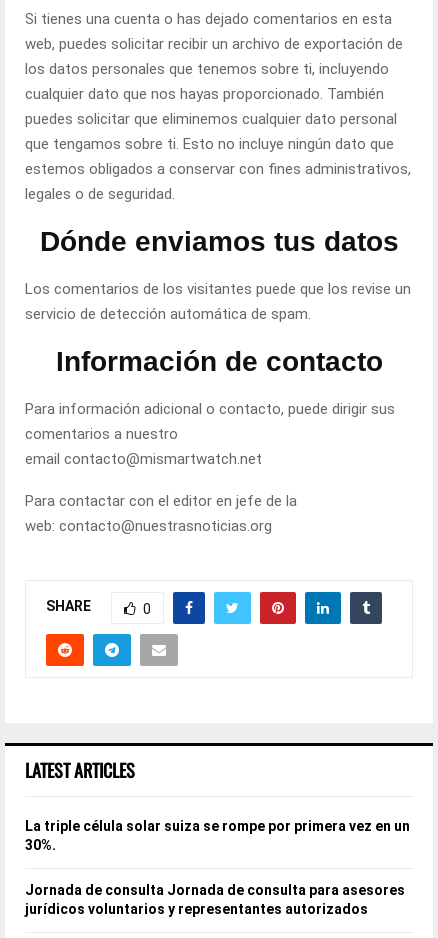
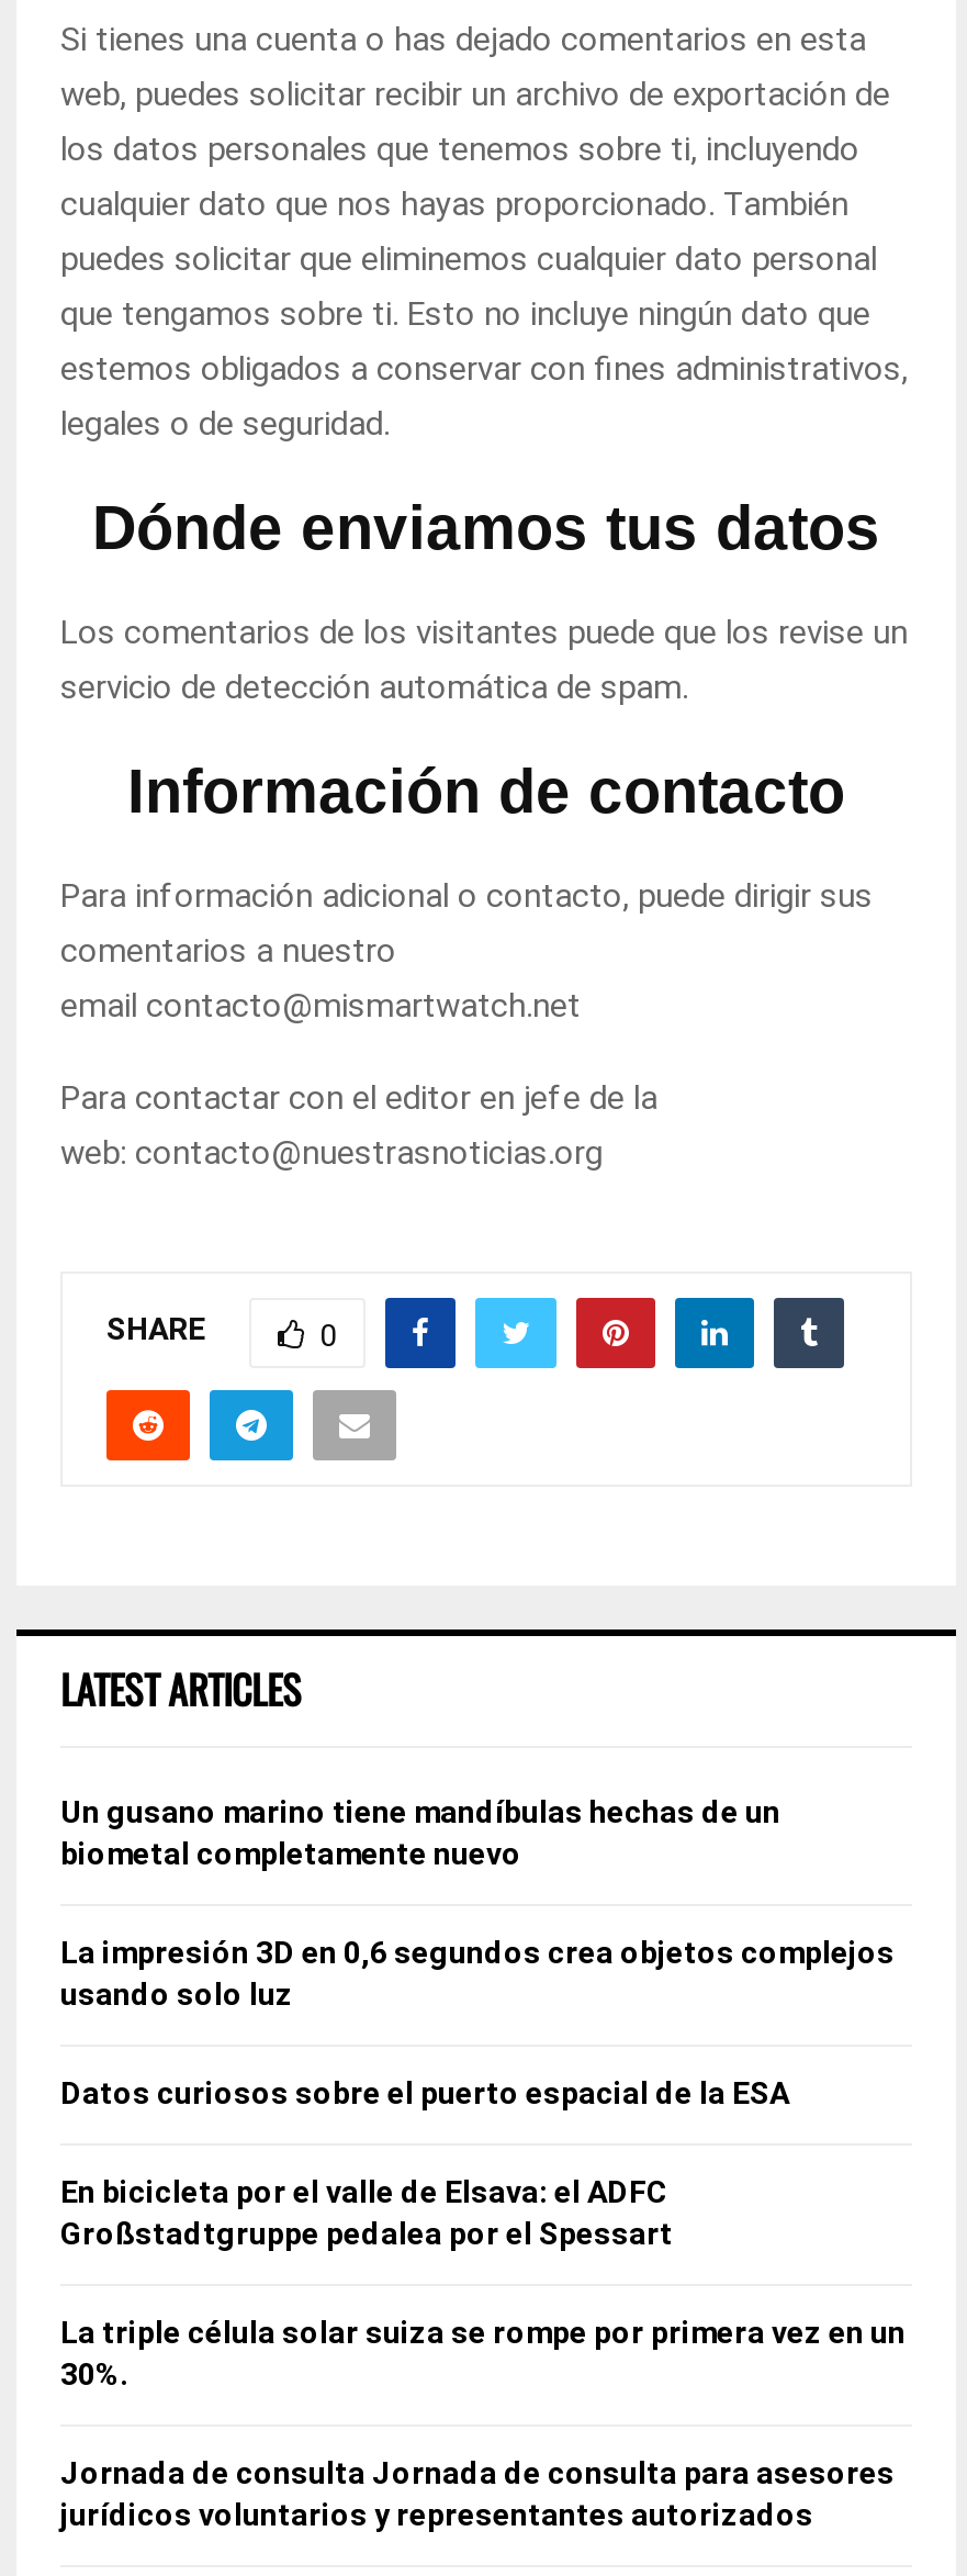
+ Un gusano marino tiene mandíbulas hechas de un
+ biometal completamente nuevo
+ La impresión 3D en 0,6 segundos crea objetos complejos
+ usando solo luz
+ Datos curiosos sobre el puerto espacial de la ESA
+ En bicicleta por el valle de Elsava: el ADFC
+ Großstadtgruppe pedalea por el Spessart
